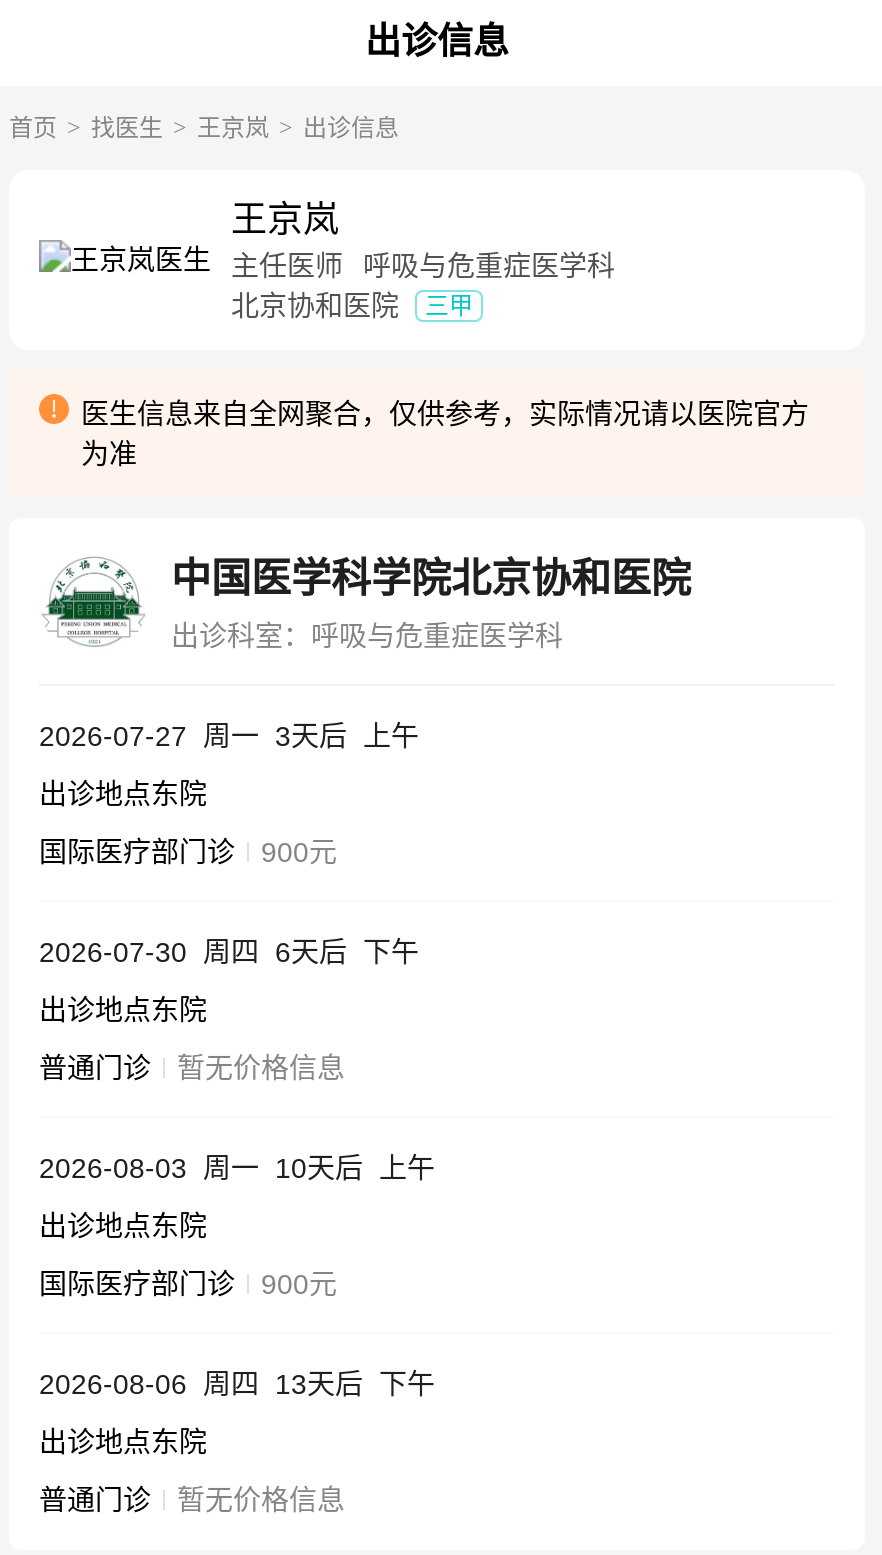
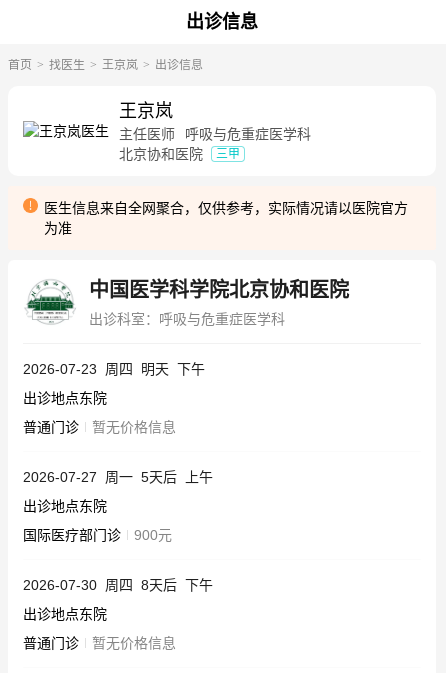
- 2026-07-27 周一 3天后 上午
- 出诊地点东院
- 国际医疗部门诊
- 900元
- 2026-07-30 周四 6天后 下午
+ 2026-07-23 周四 明天 下午

- 2026-08-03 周一 10天后 上午
+ 2026-07-27 周一 5天后 上午

- 2026-08-06 周四 13天后 下午
+ 2026-07-30 周四 8天后 下午
